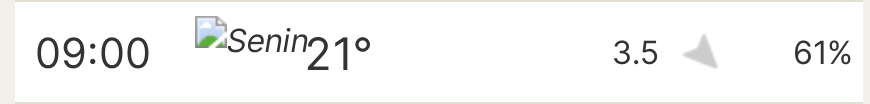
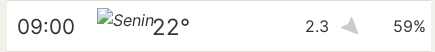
- 21°
+ 22°

- 3.5
+ 2.3

- 61%
+ 59%
